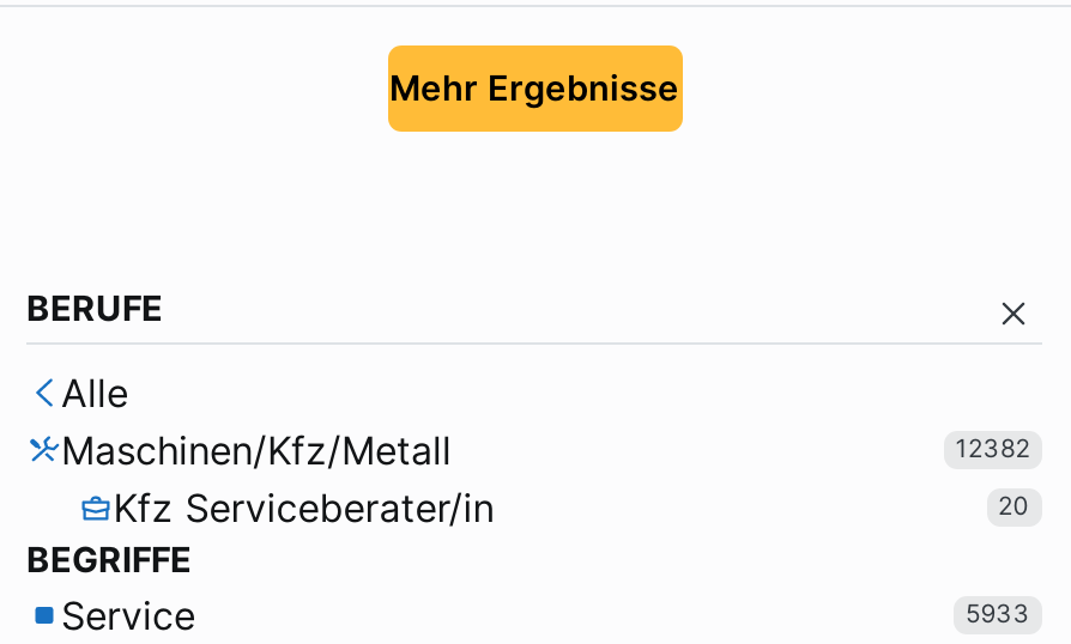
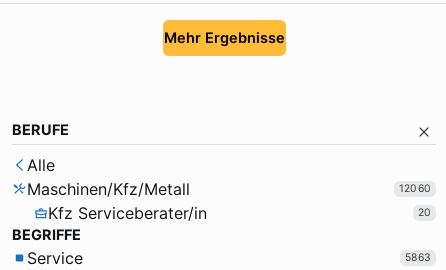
- 12382
+ 12060

- 5933
+ 5863
